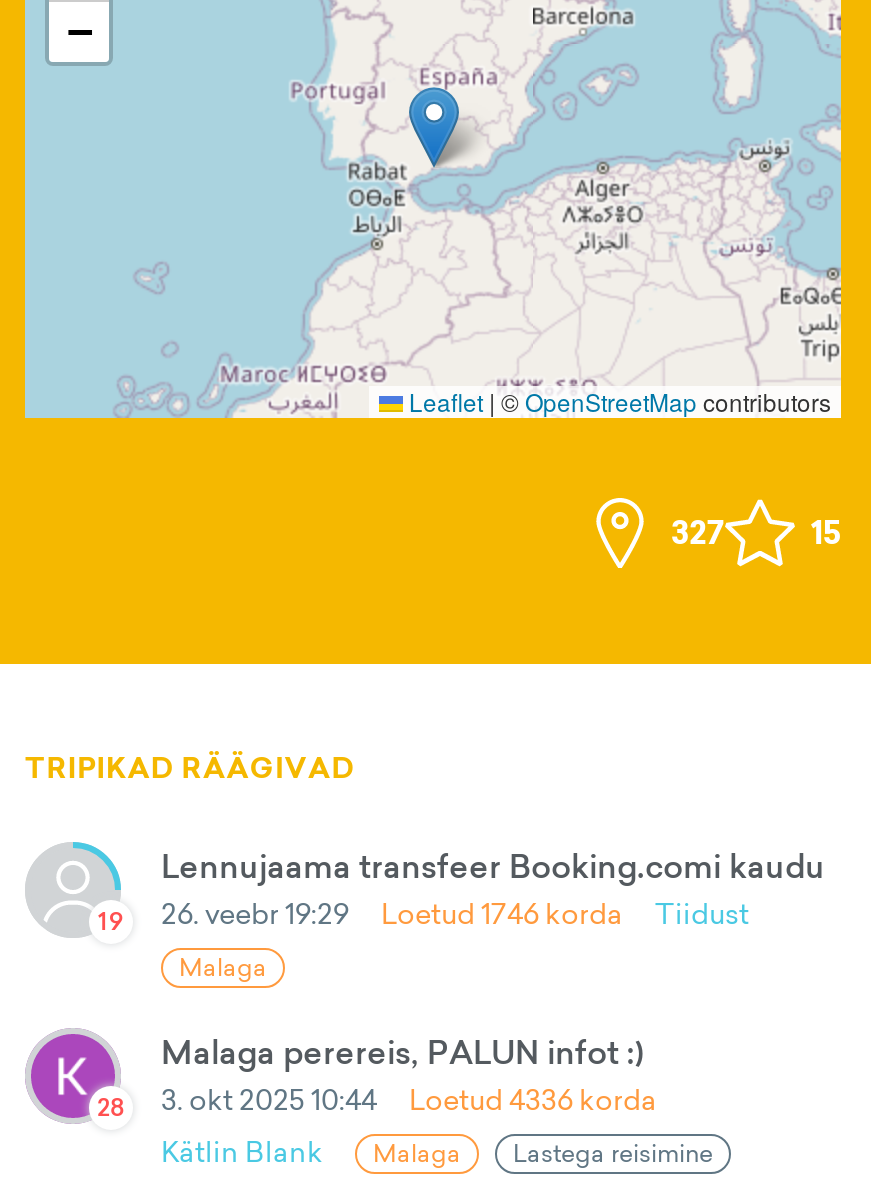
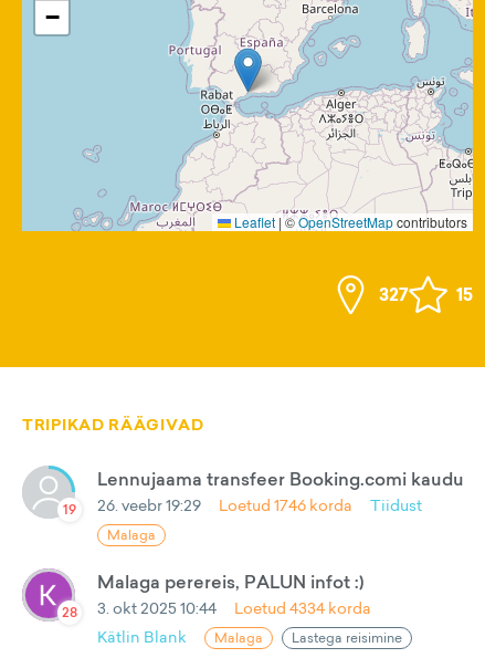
- 28 3. okt 2025 10:44 Loetud 4336 korda
+ 28 3. okt 2025 10:44 Loetud 4334 korda
